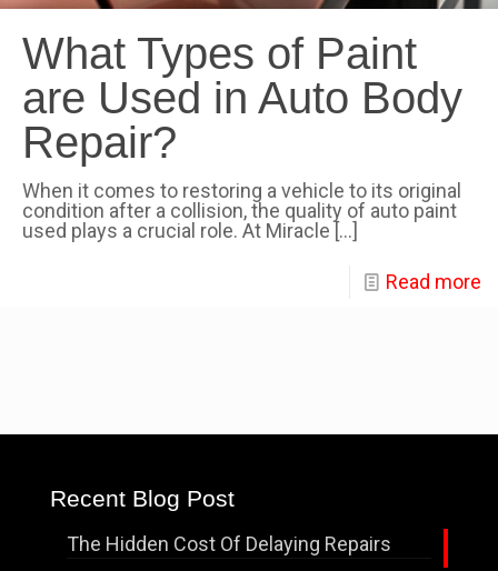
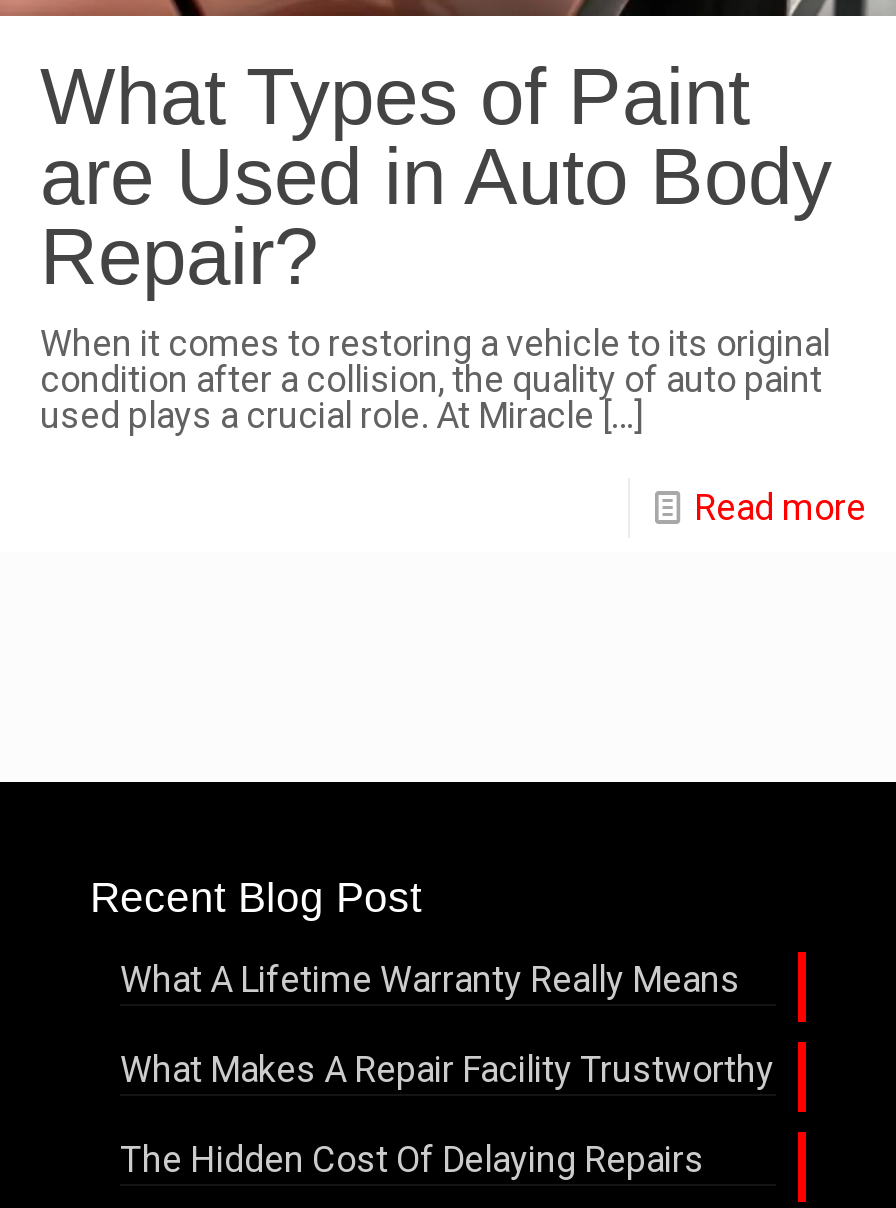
+ What A Lifetime Warranty Really Means
+ What Makes A Repair Facility Trustworthy
